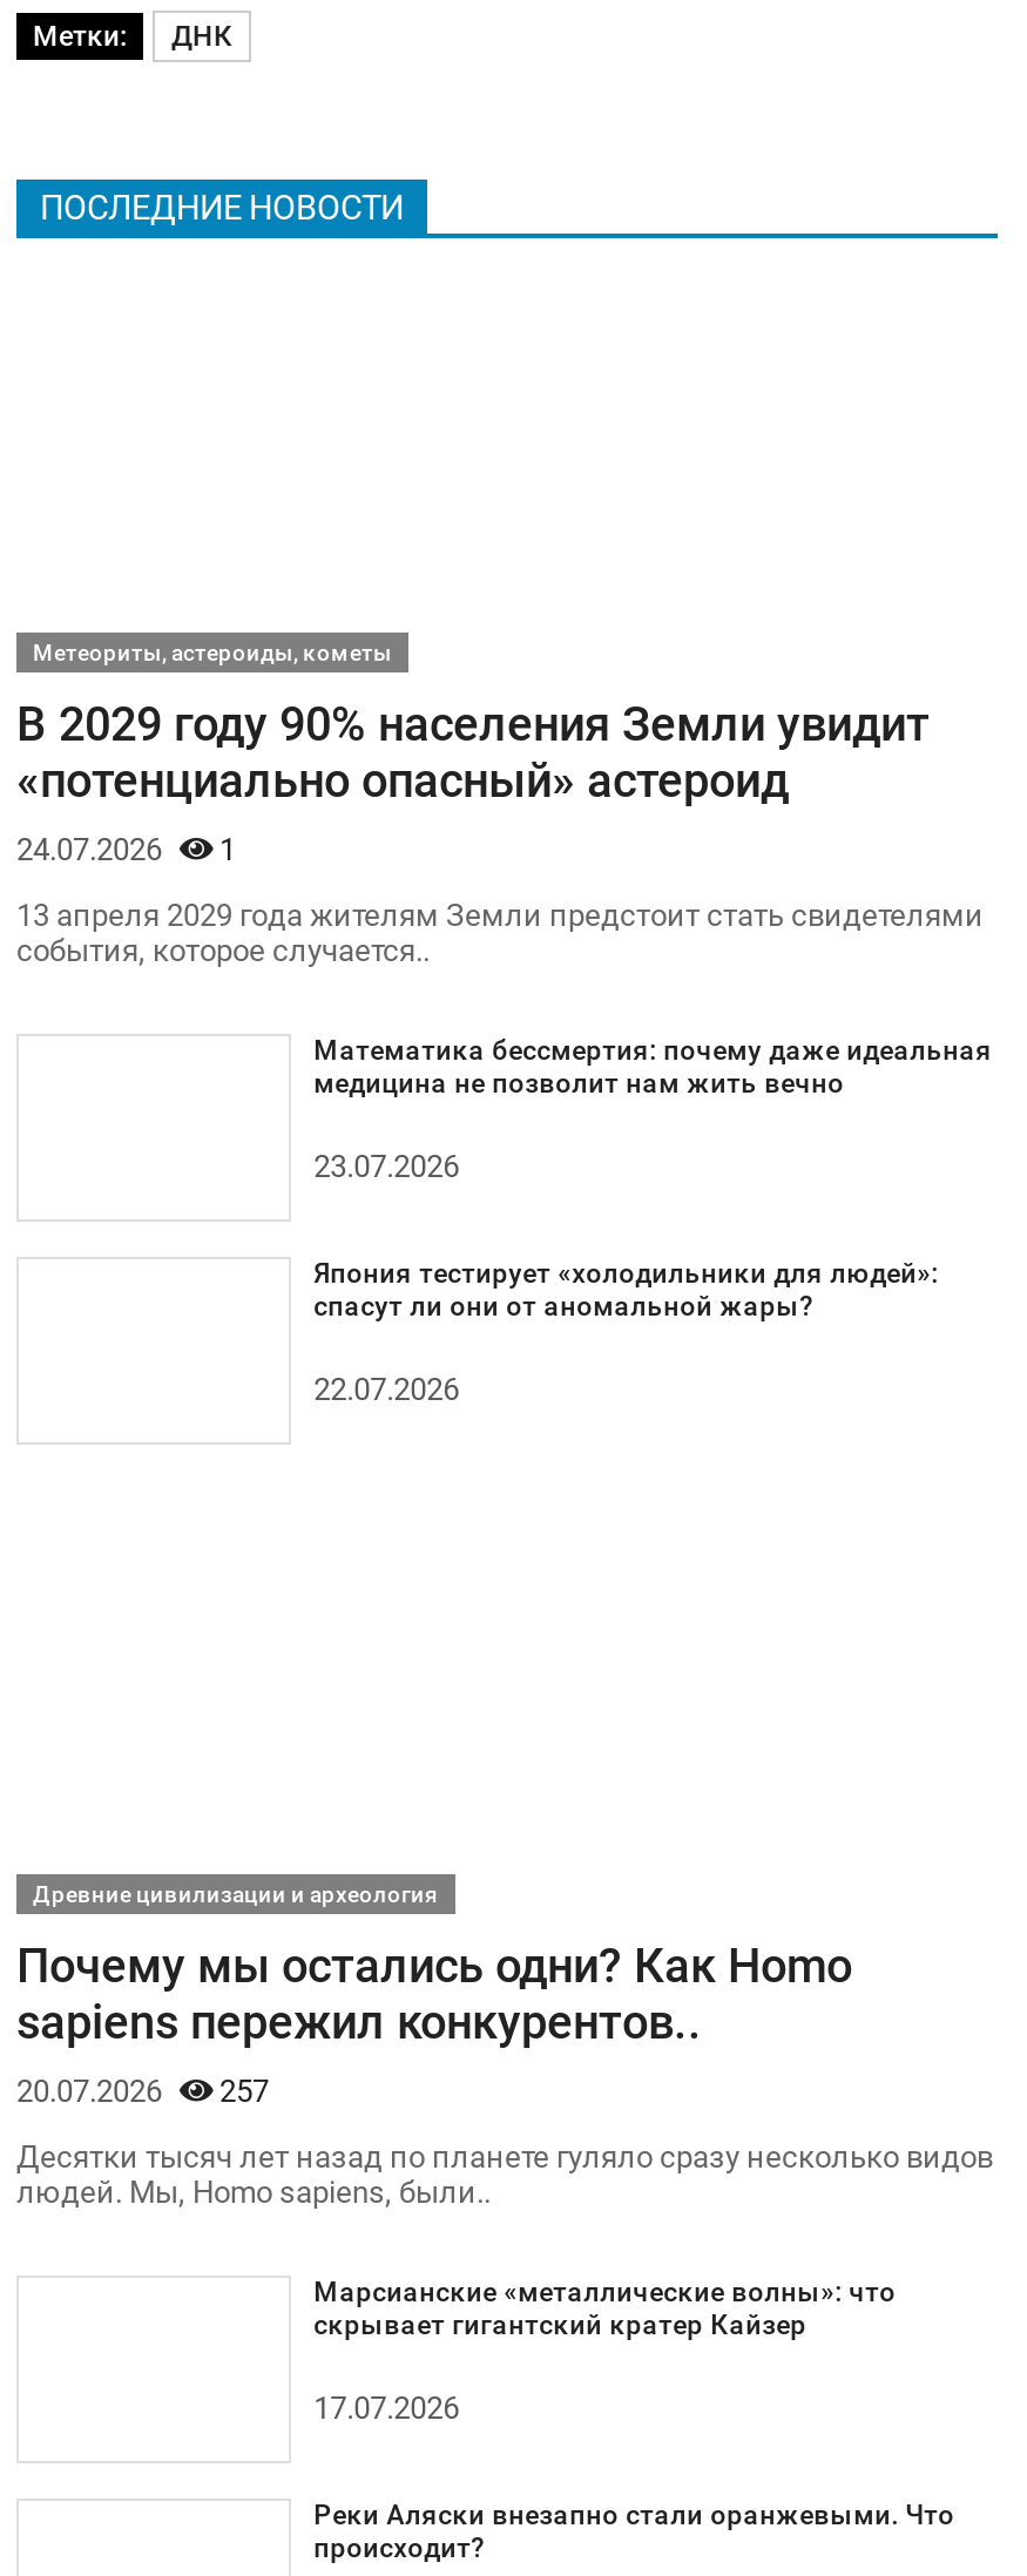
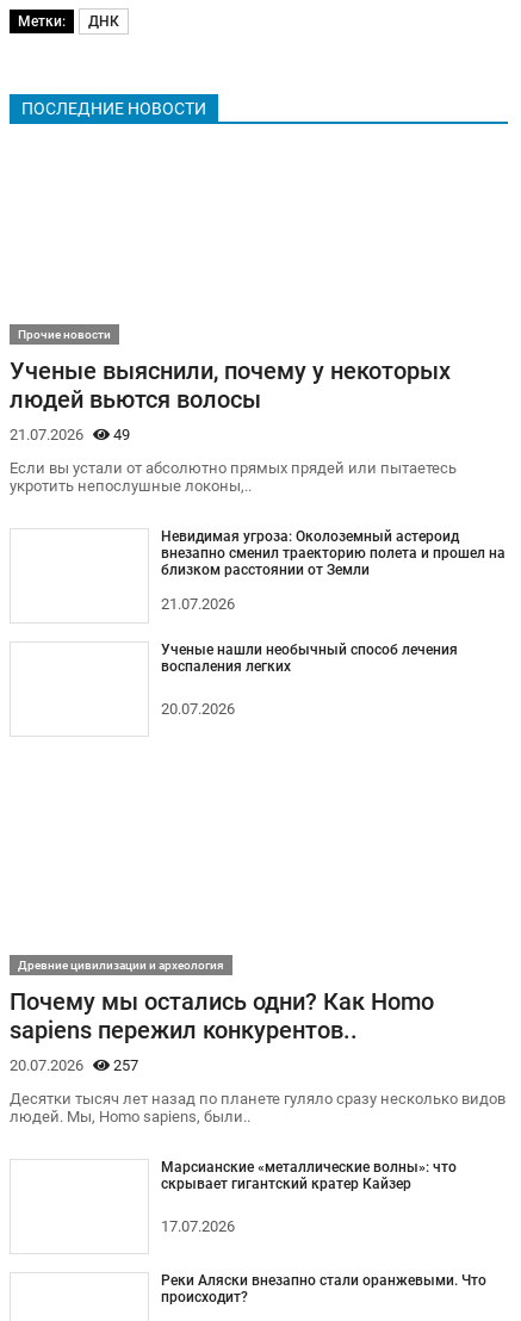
- Метеориты, астероиды, кометы
+ Прочие новости

- В 2029 году 90% населения Земли увидит
- «потенциально опасный» астероид
- 24.07.2026
- 1
+ Ученые выяснили, почему у некоторых
+ людей вьются волосы
+ 21.07.2026
+ 49

- 13 апреля 2029 года жителям Земли предстоит стать свидетелями
- события, которое случается..
+ Если вы устали от абсолютно прямых прядей или пытаетесь
+ укротить непослушные локоны,..

- Математика бессмертия: почему даже идеальная
- медицина не позволит нам жить вечно
+ Невидимая угроза: Околоземный астероид
+ внезапно сменил траекторию полета и прошел на
+ близком расстоянии от Земли

- 23.07.2026
+ 21.07.2026

- Япония тестирует «холодильники для людей»:
- спасут ли они от аномальной жары?
+ Ученые нашли необычный способ лечения
+ воспаления легких

- 22.07.2026
+ 20.07.2026
